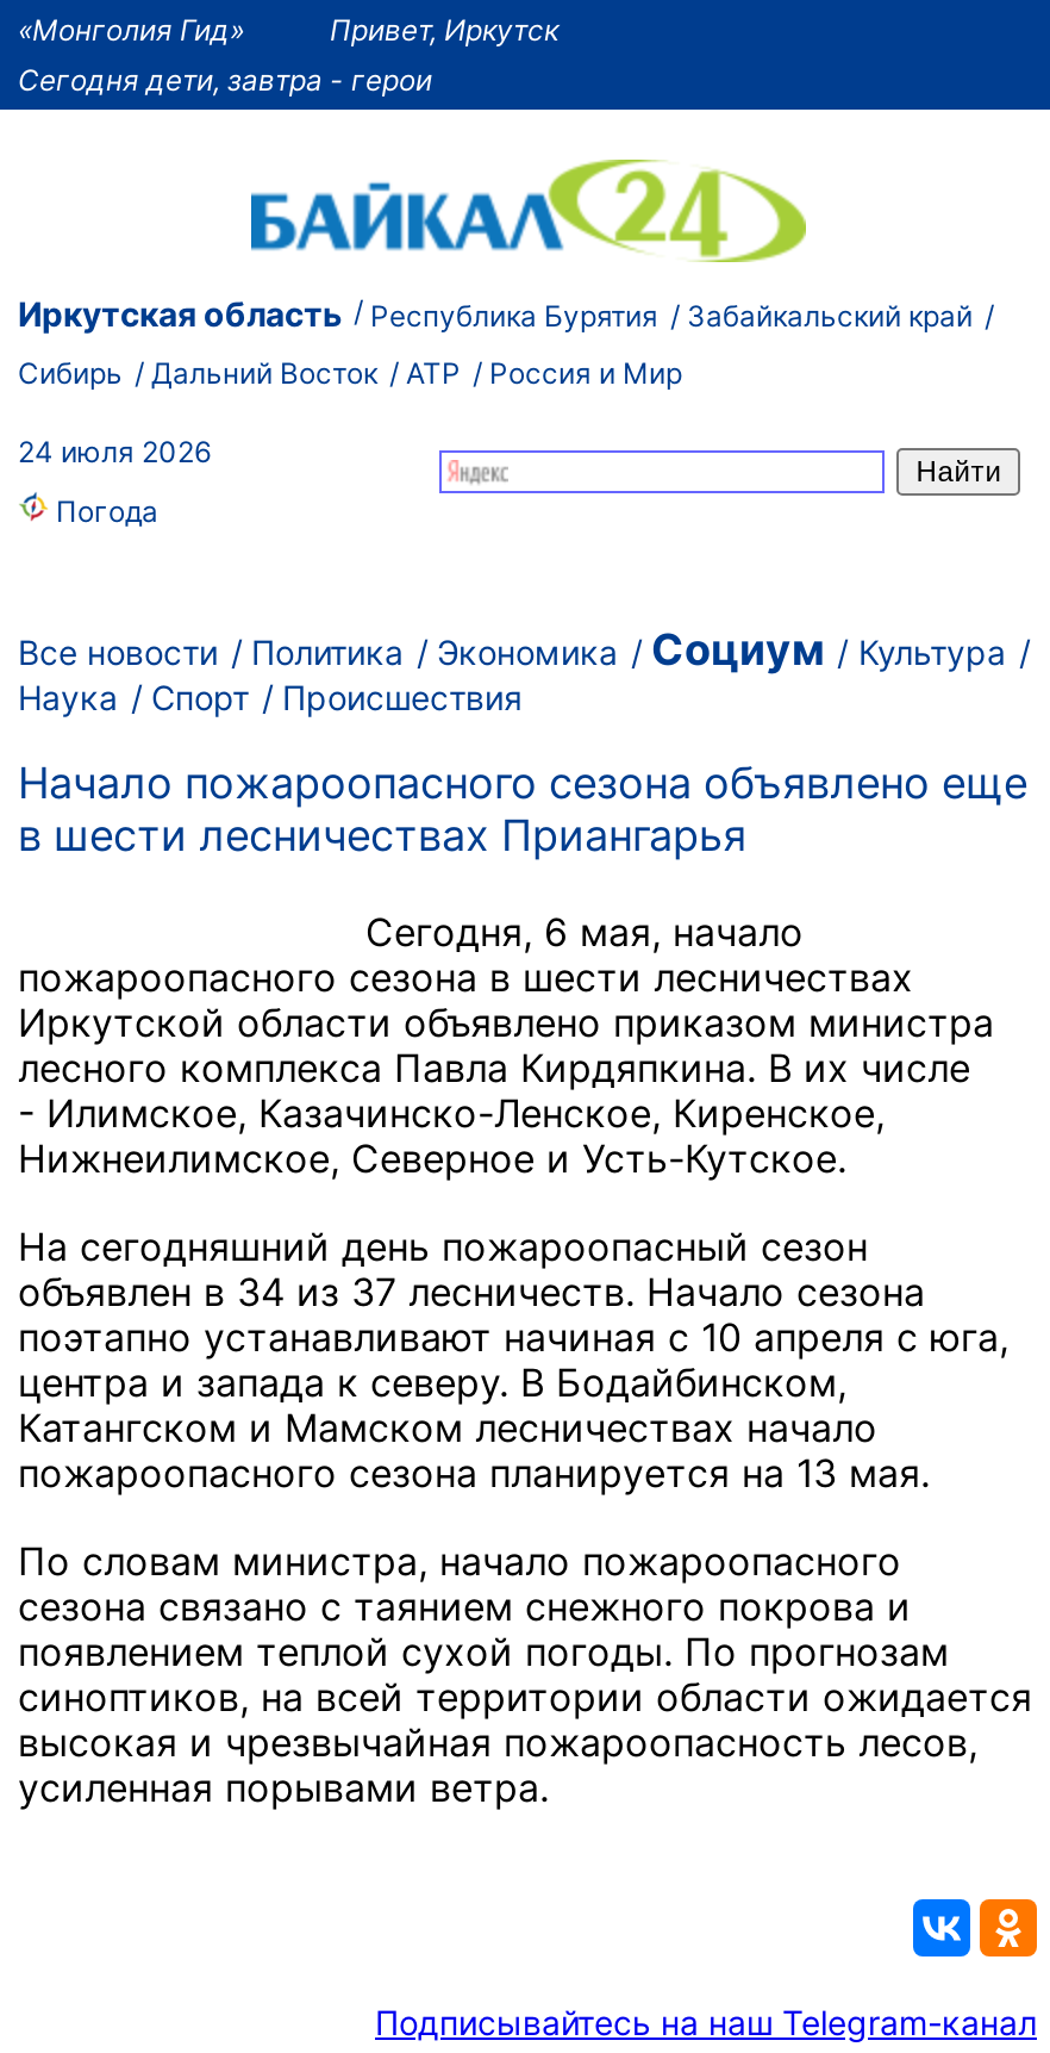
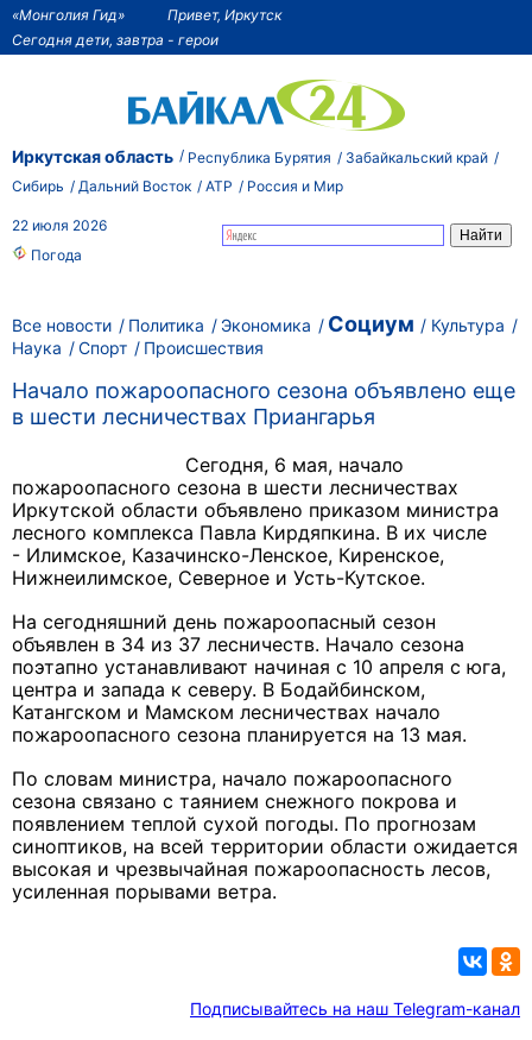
- 24 июля 2026
+ 22 июля 2026
